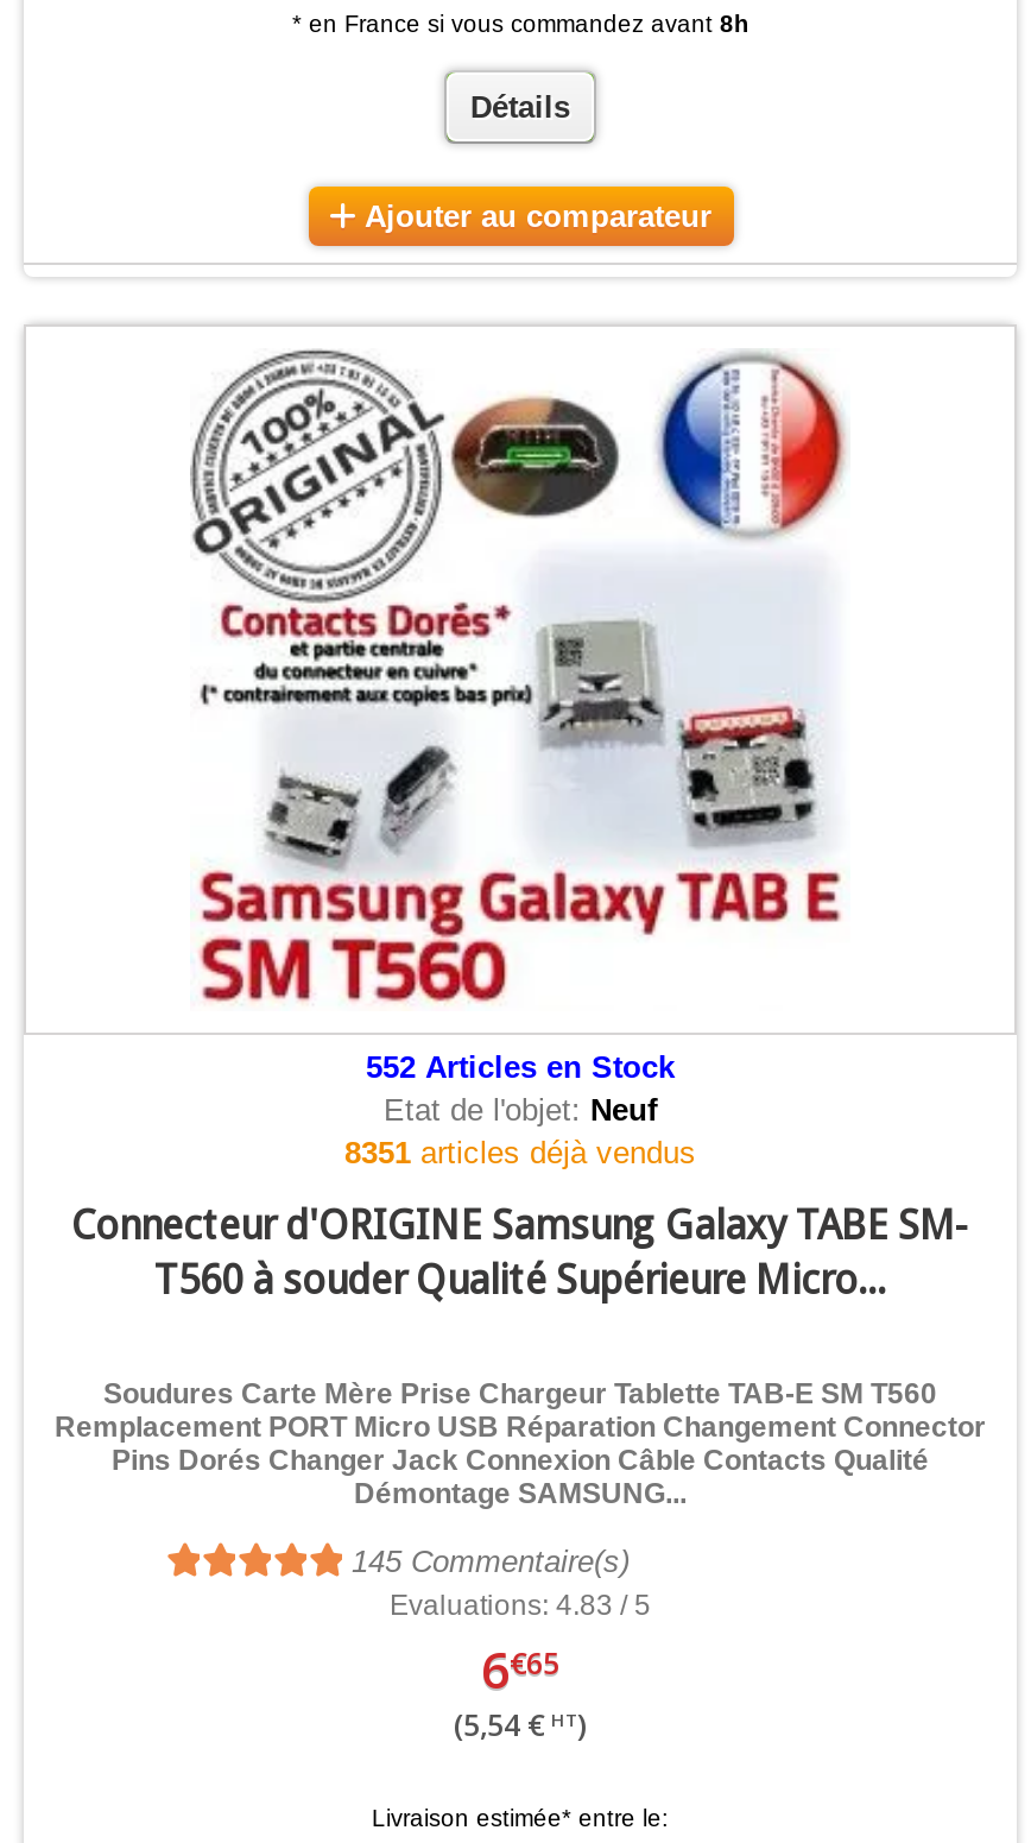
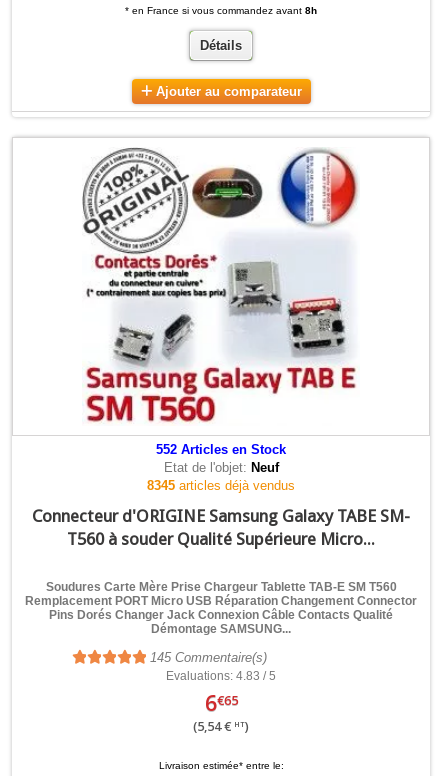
- 8351 articles déjà vendus
+ 8345 articles déjà vendus
